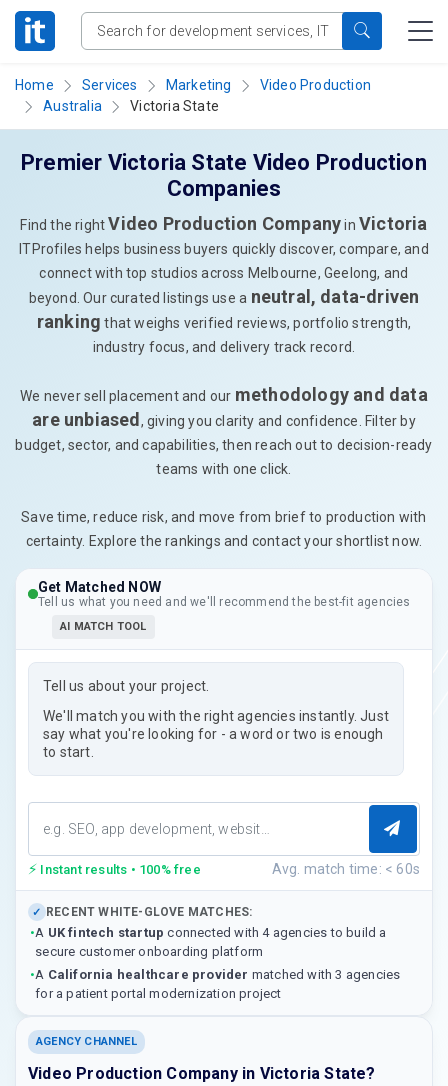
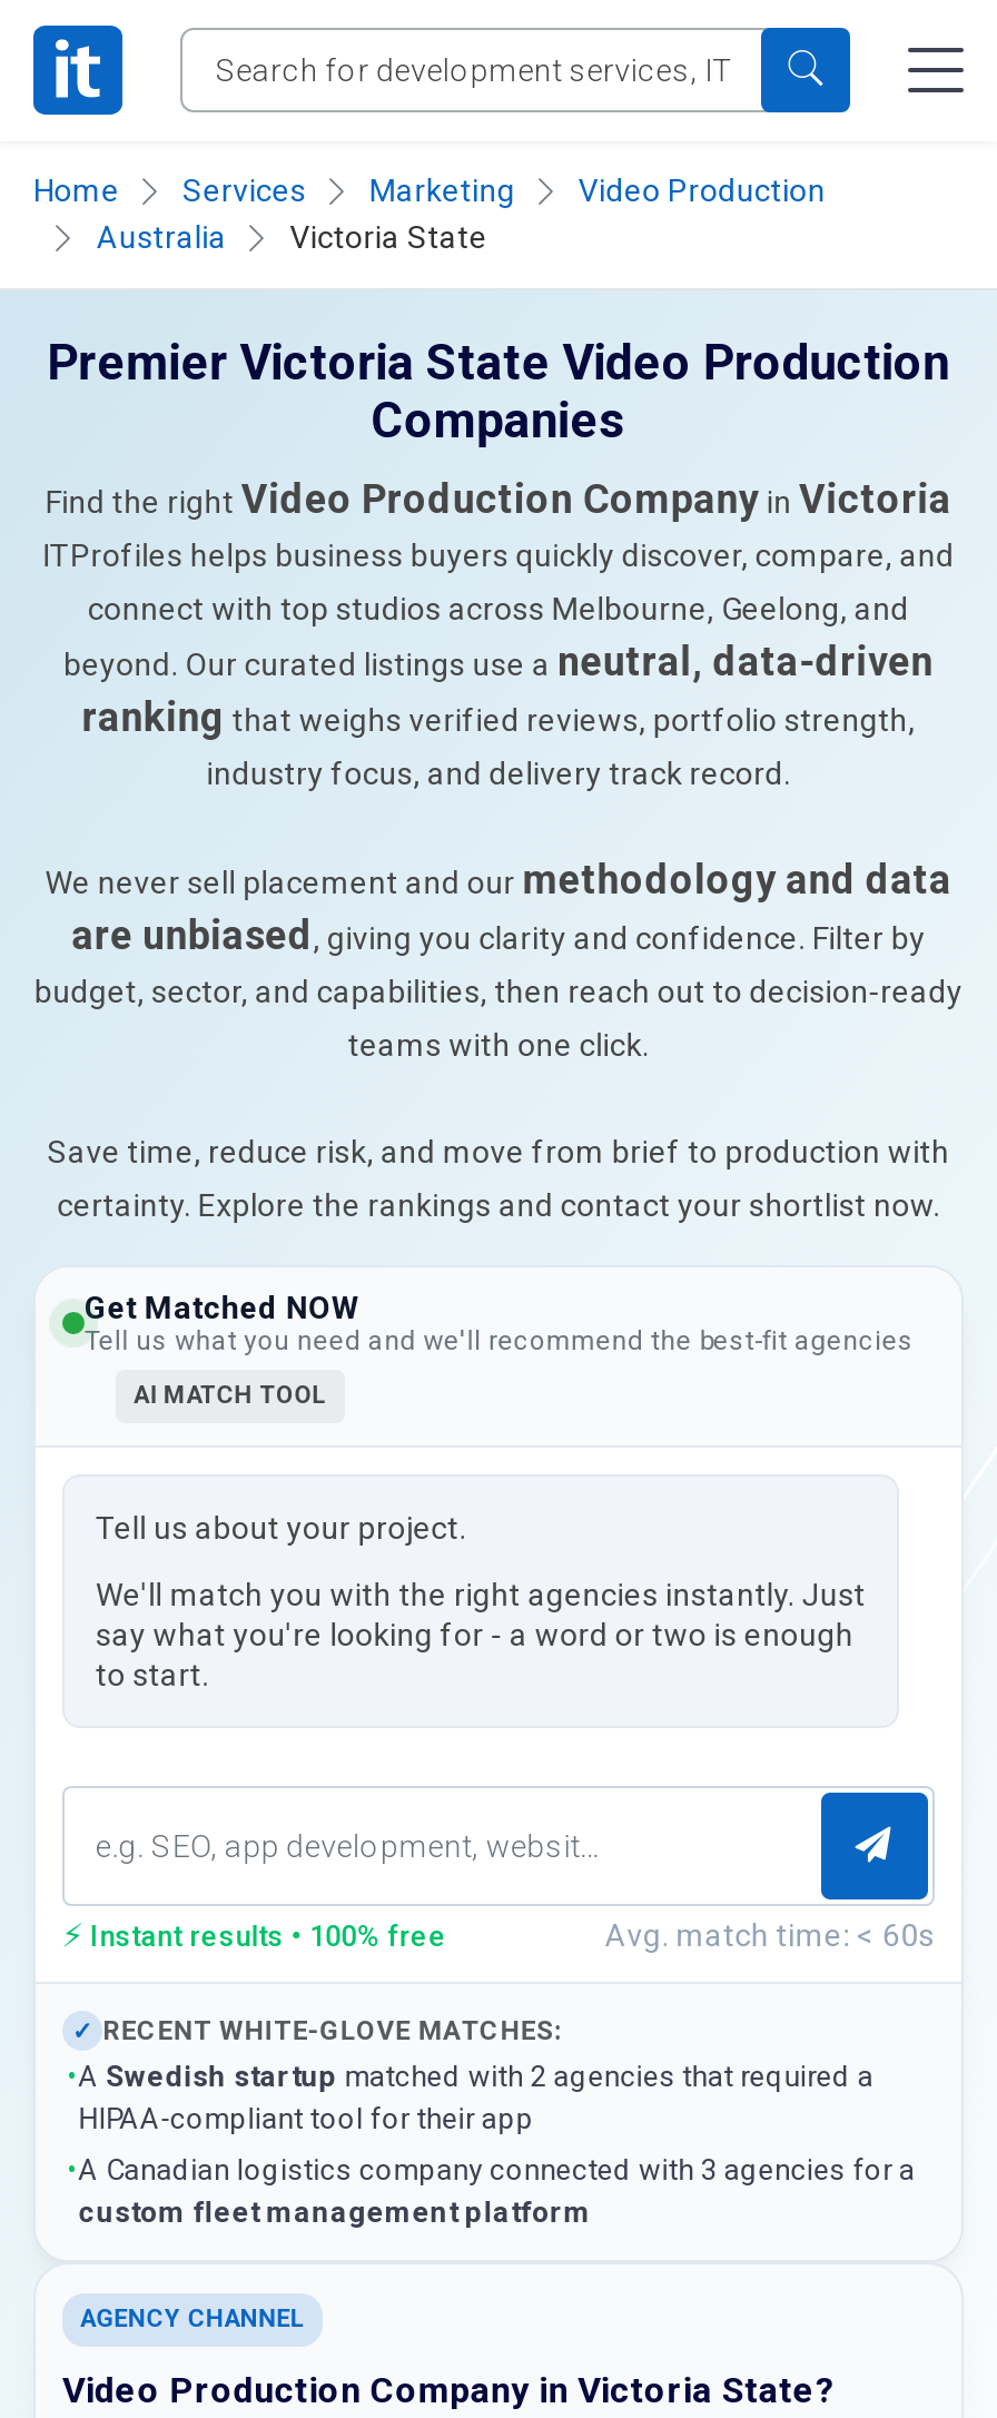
- •A UK fintech startup connected with 4 agencies to build a
- secure customer onboarding platform
+ •A Swedish startup matched with 2 agencies that required a
+ HIPAA-compliant tool for their app

- •A California healthcare provider matched with 3 agencies
- for a patient portal modernization project
+ •A Canadian logistics company connected with 3 agencies for a
+ custom fleet management platform
